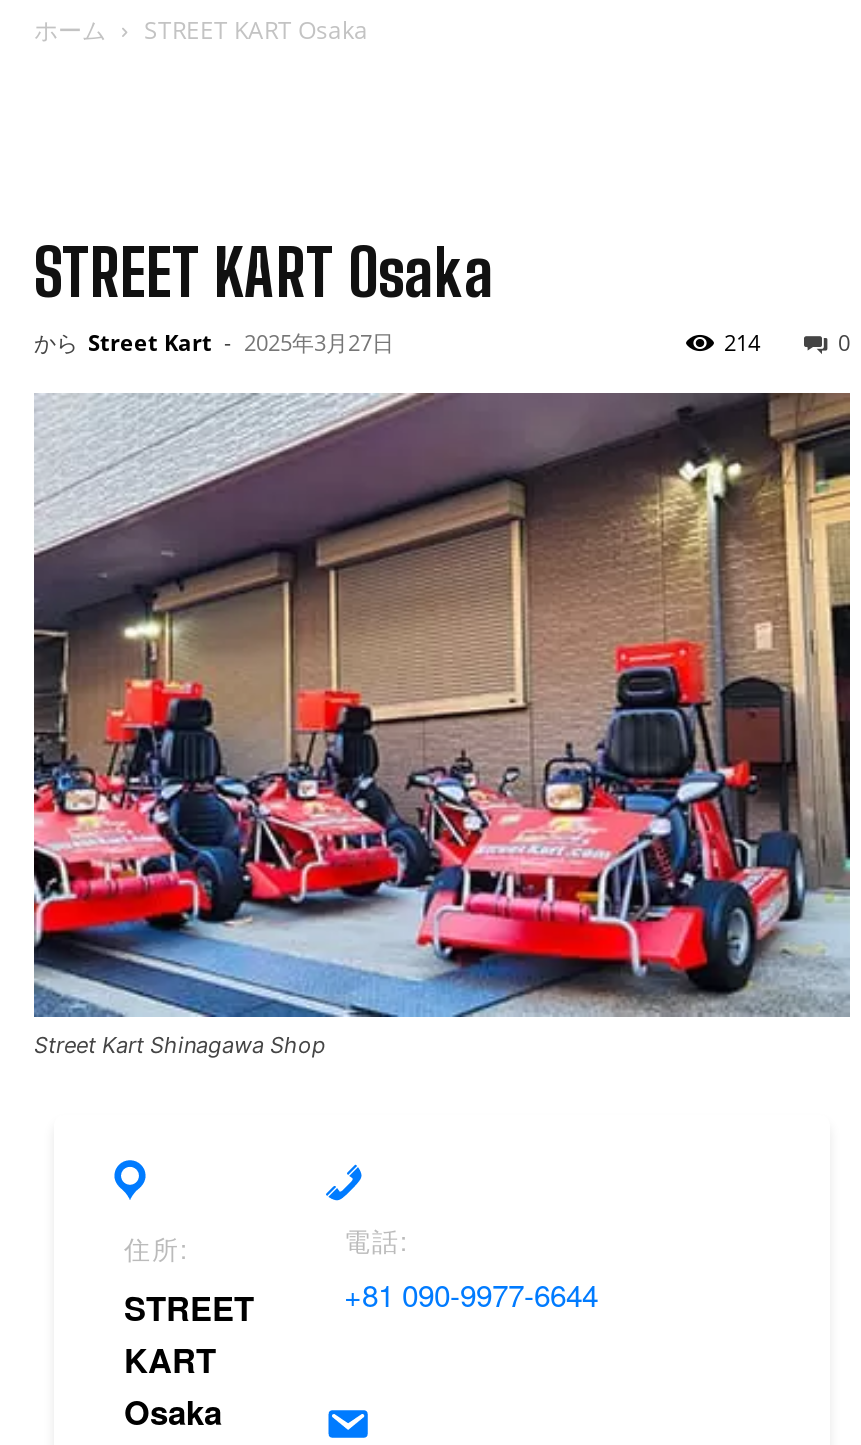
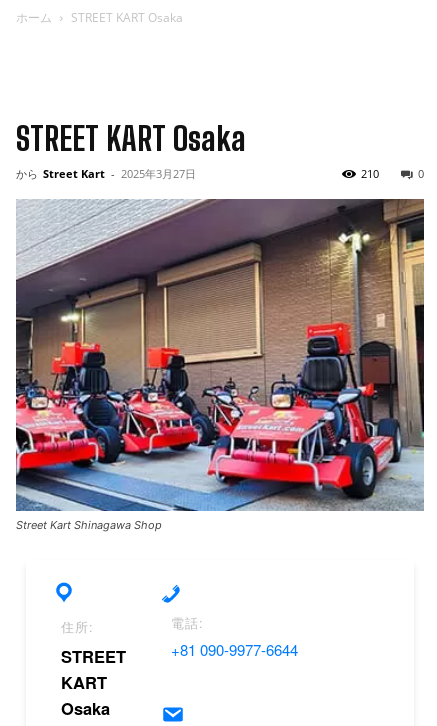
- 214
+ 210
